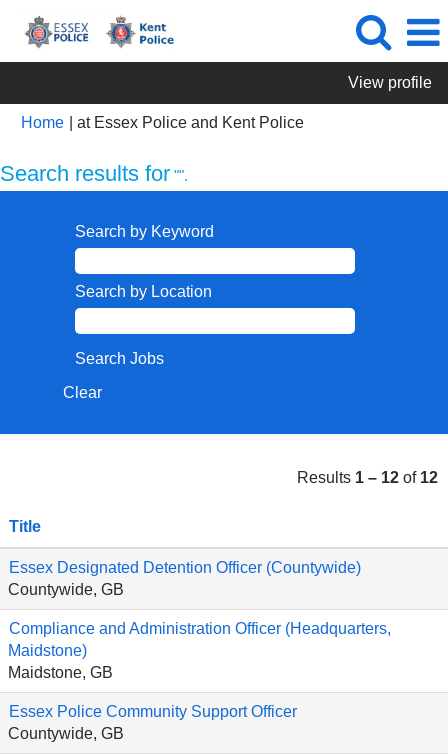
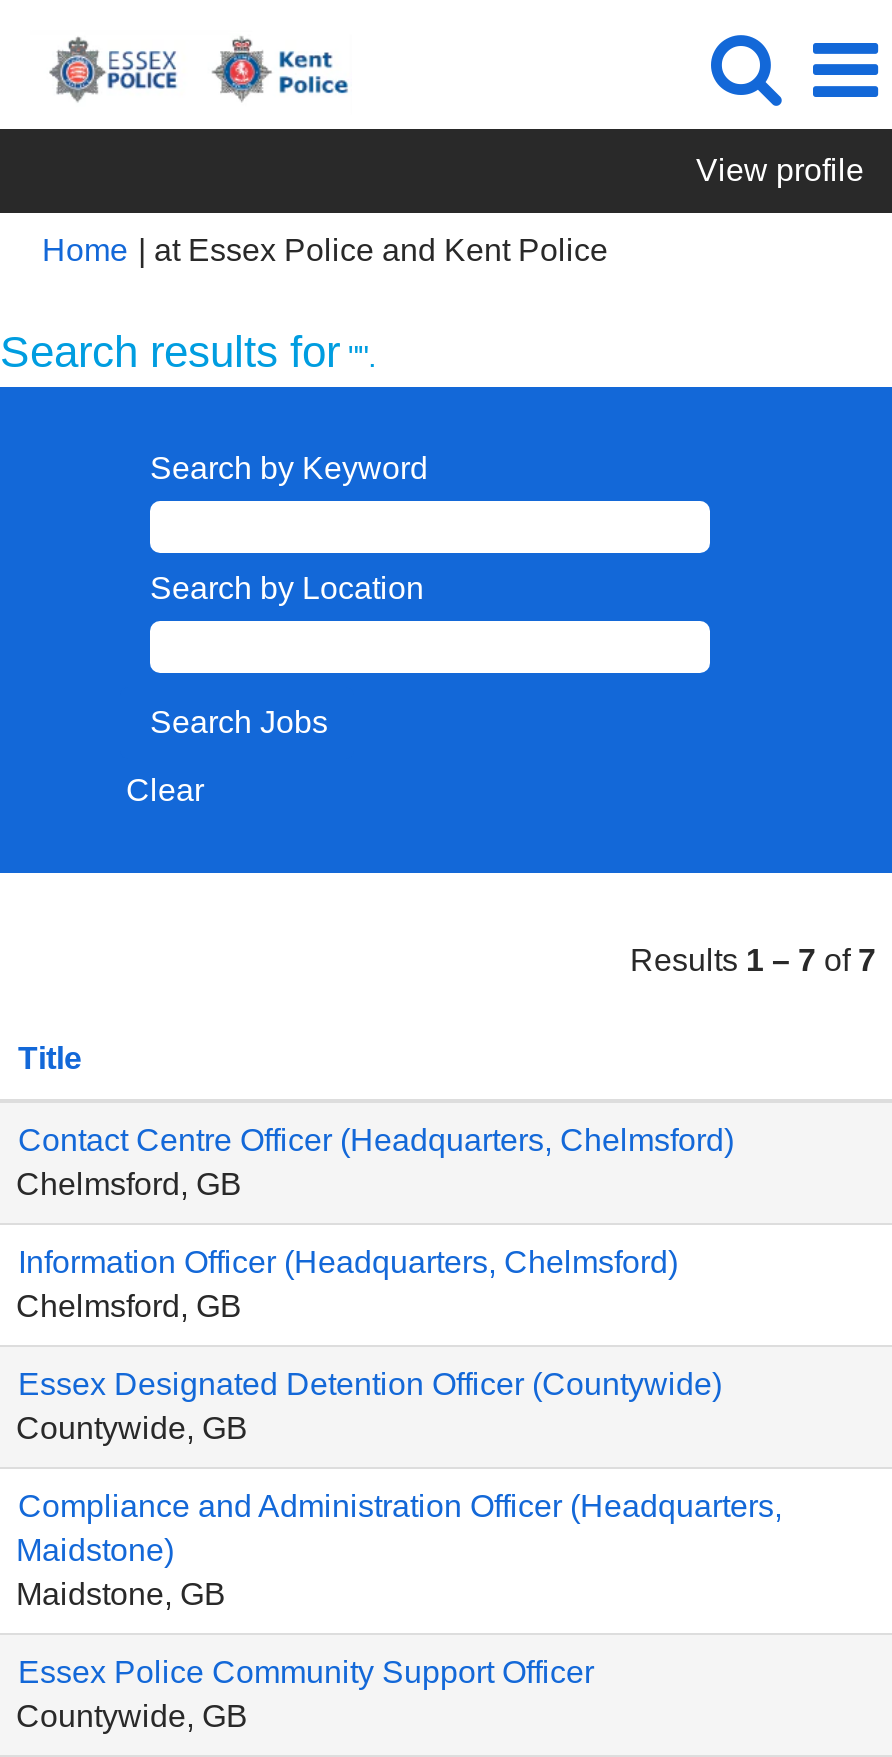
- Results 1 – 12 of 12
+ Results 1 – 7 of 7

+ Contact Centre Officer (Headquarters, Chelmsford)
+ Chelmsford, GB
+ Information Officer (Headquarters, Chelmsford)
+ Chelmsford, GB
